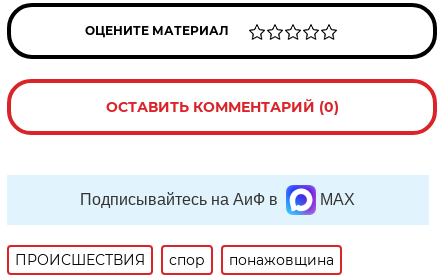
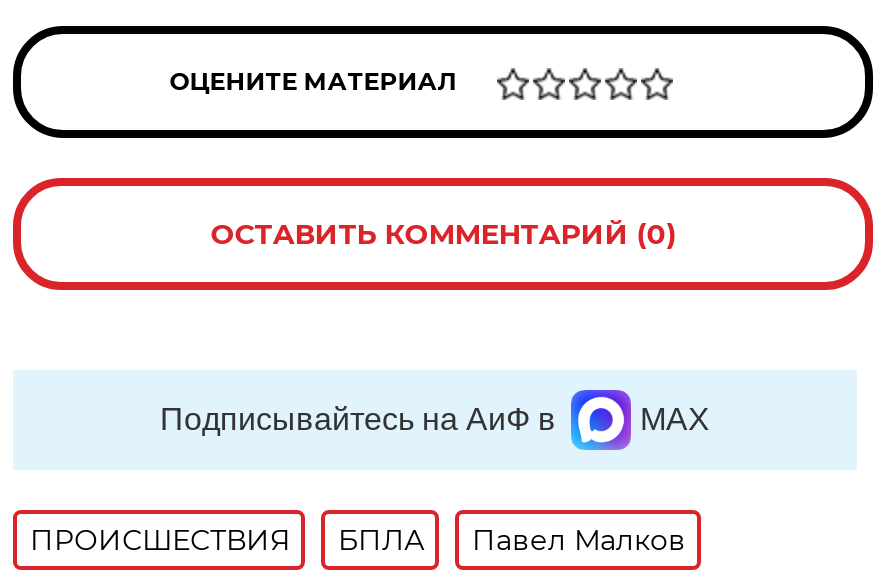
- спор
- понажовщина
+ БПЛА
+ Павел Малков
